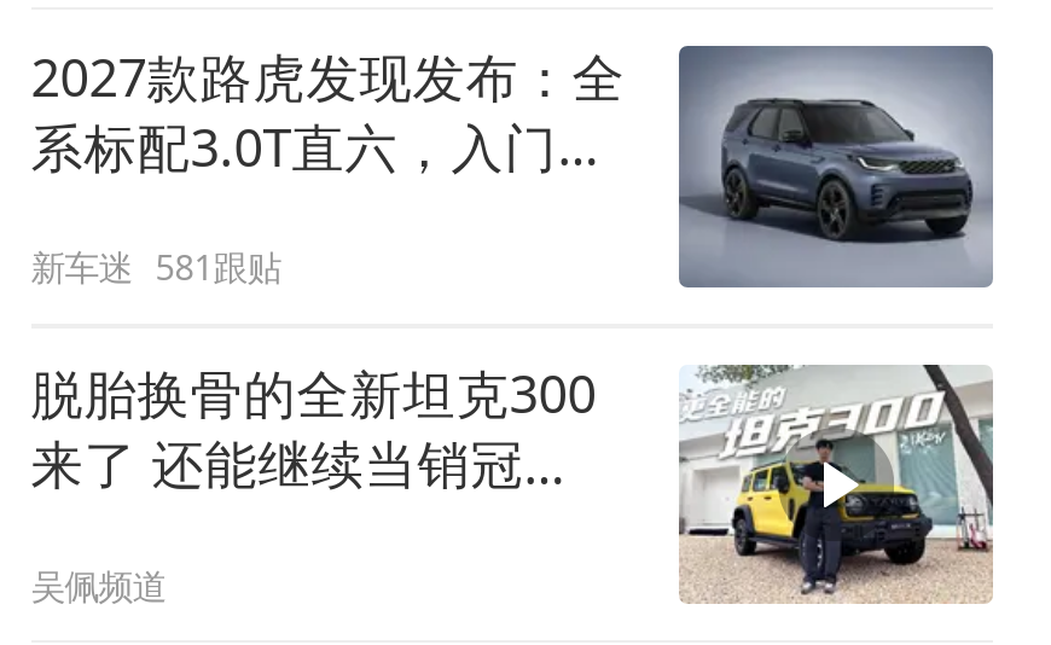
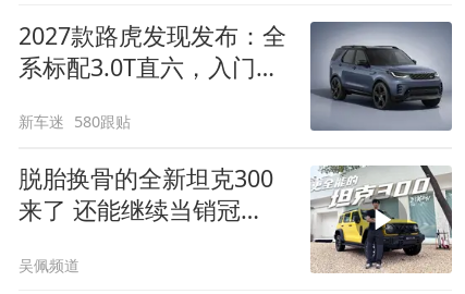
- 新车迷 581跟贴
+ 新车迷 580跟贴
